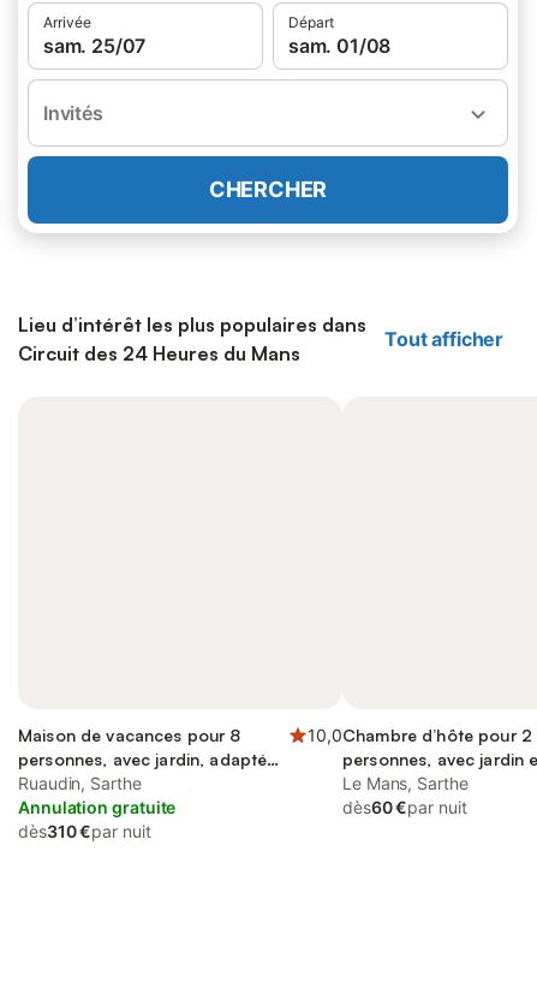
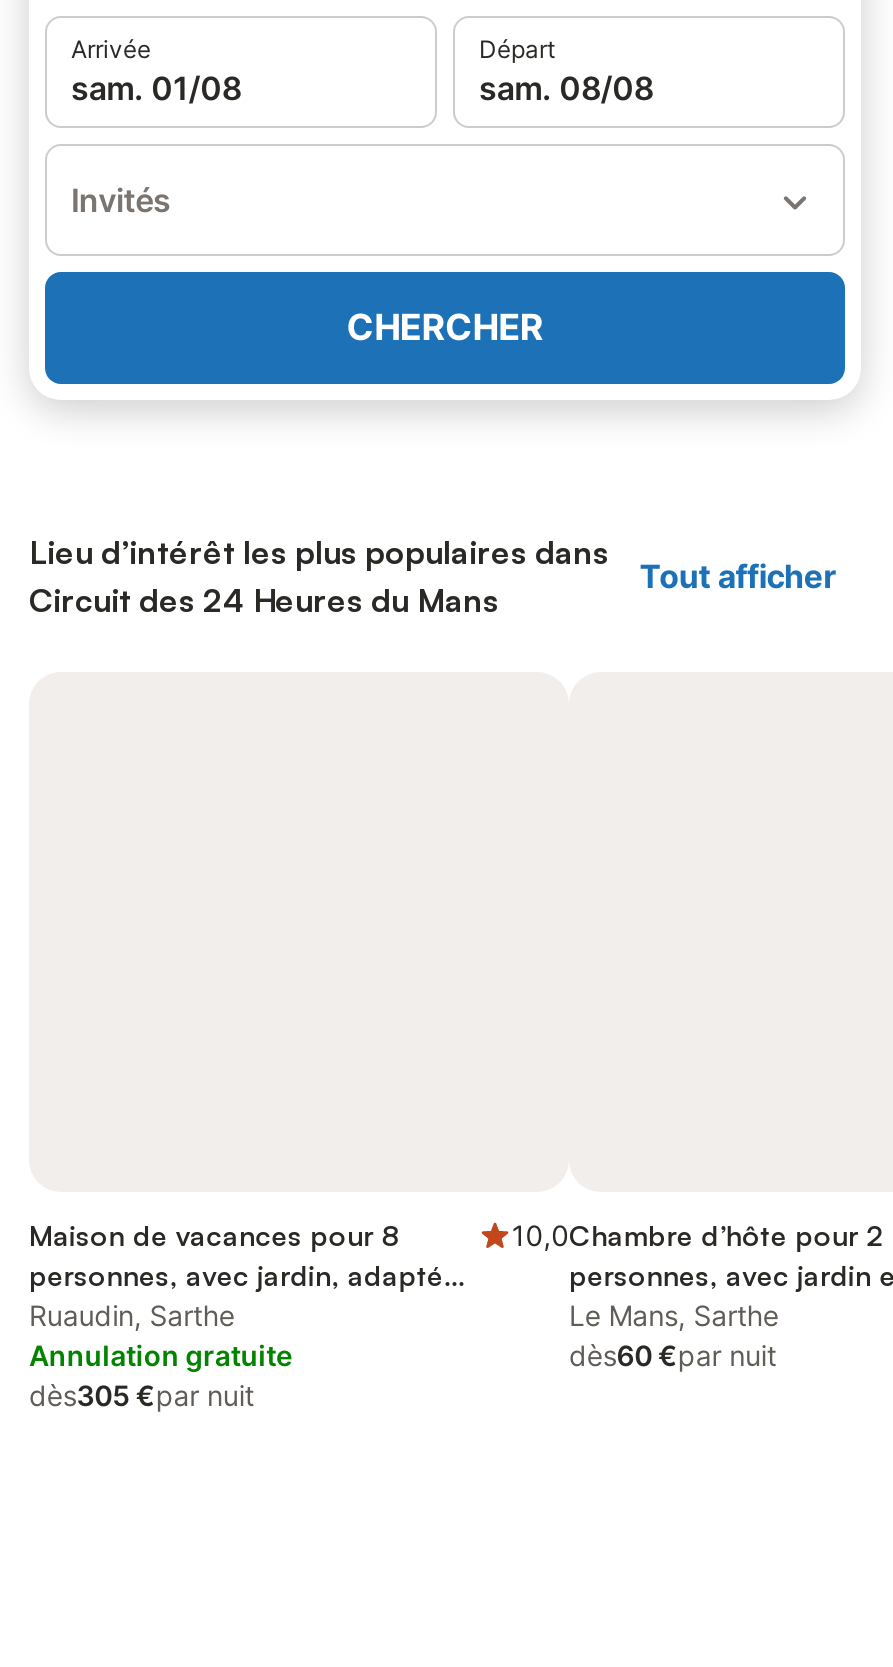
- sam. 25/07
+ sam. 01/08

- sam. 01/08
+ sam. 08/08

- dès310 €par nuit
+ dès305 €par nuit
